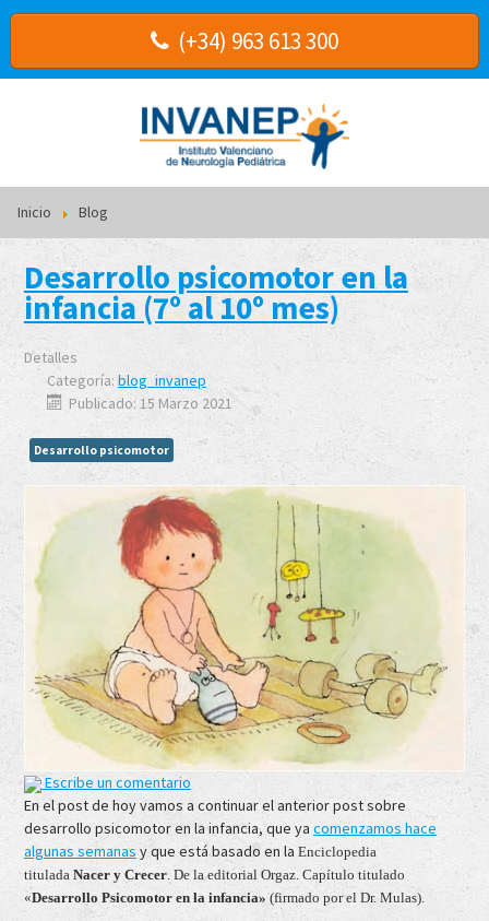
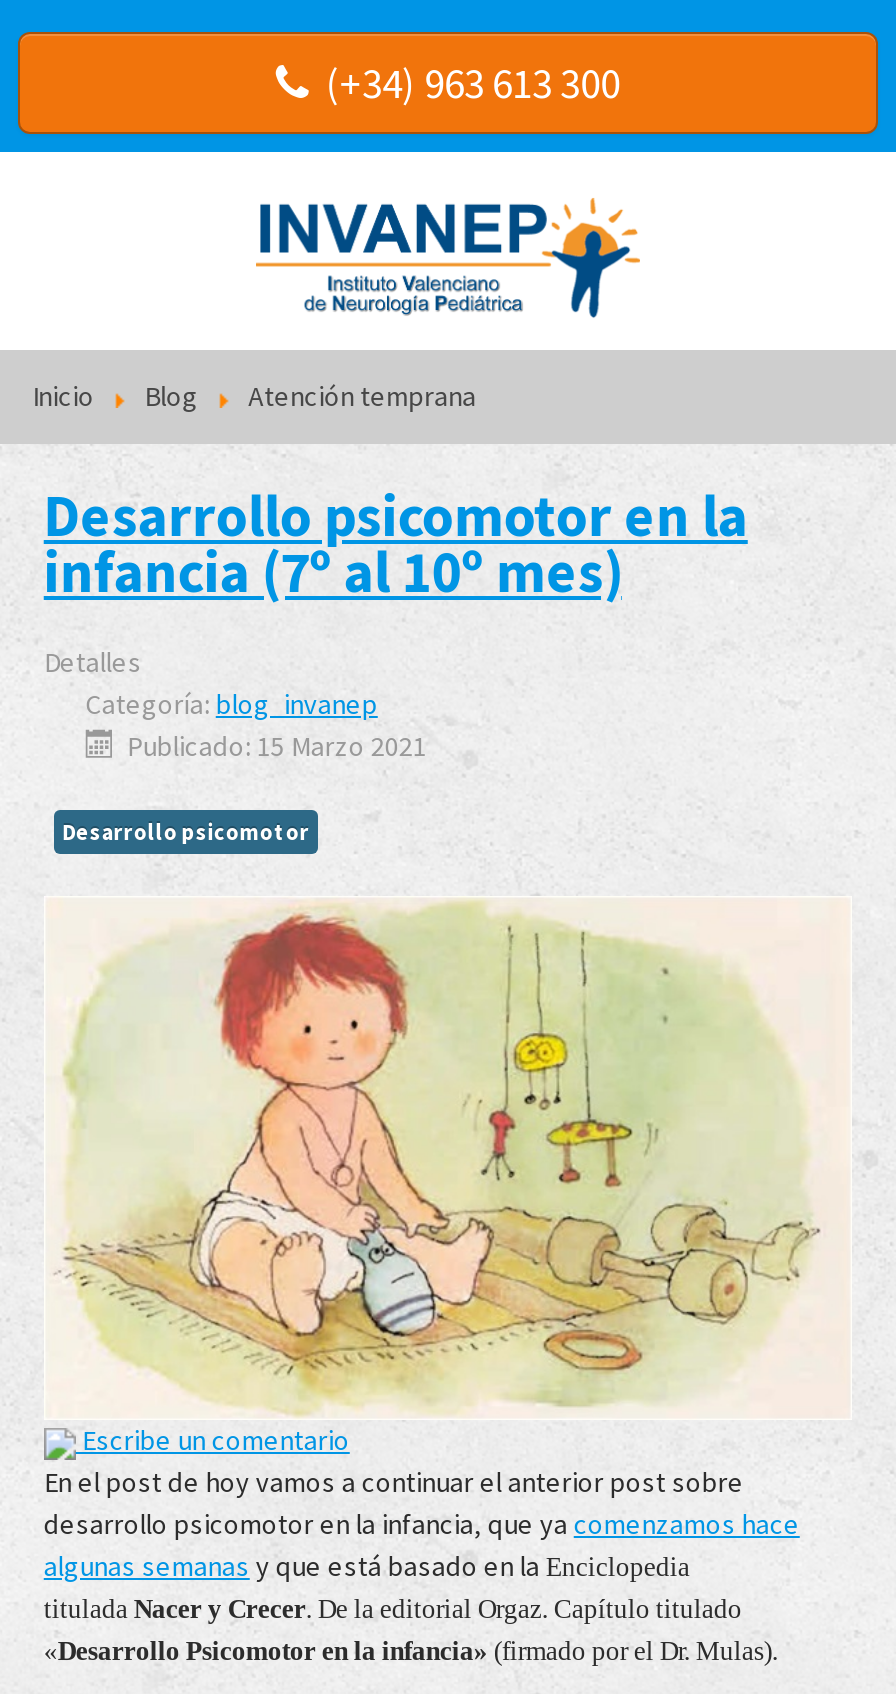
+ Atención temprana
